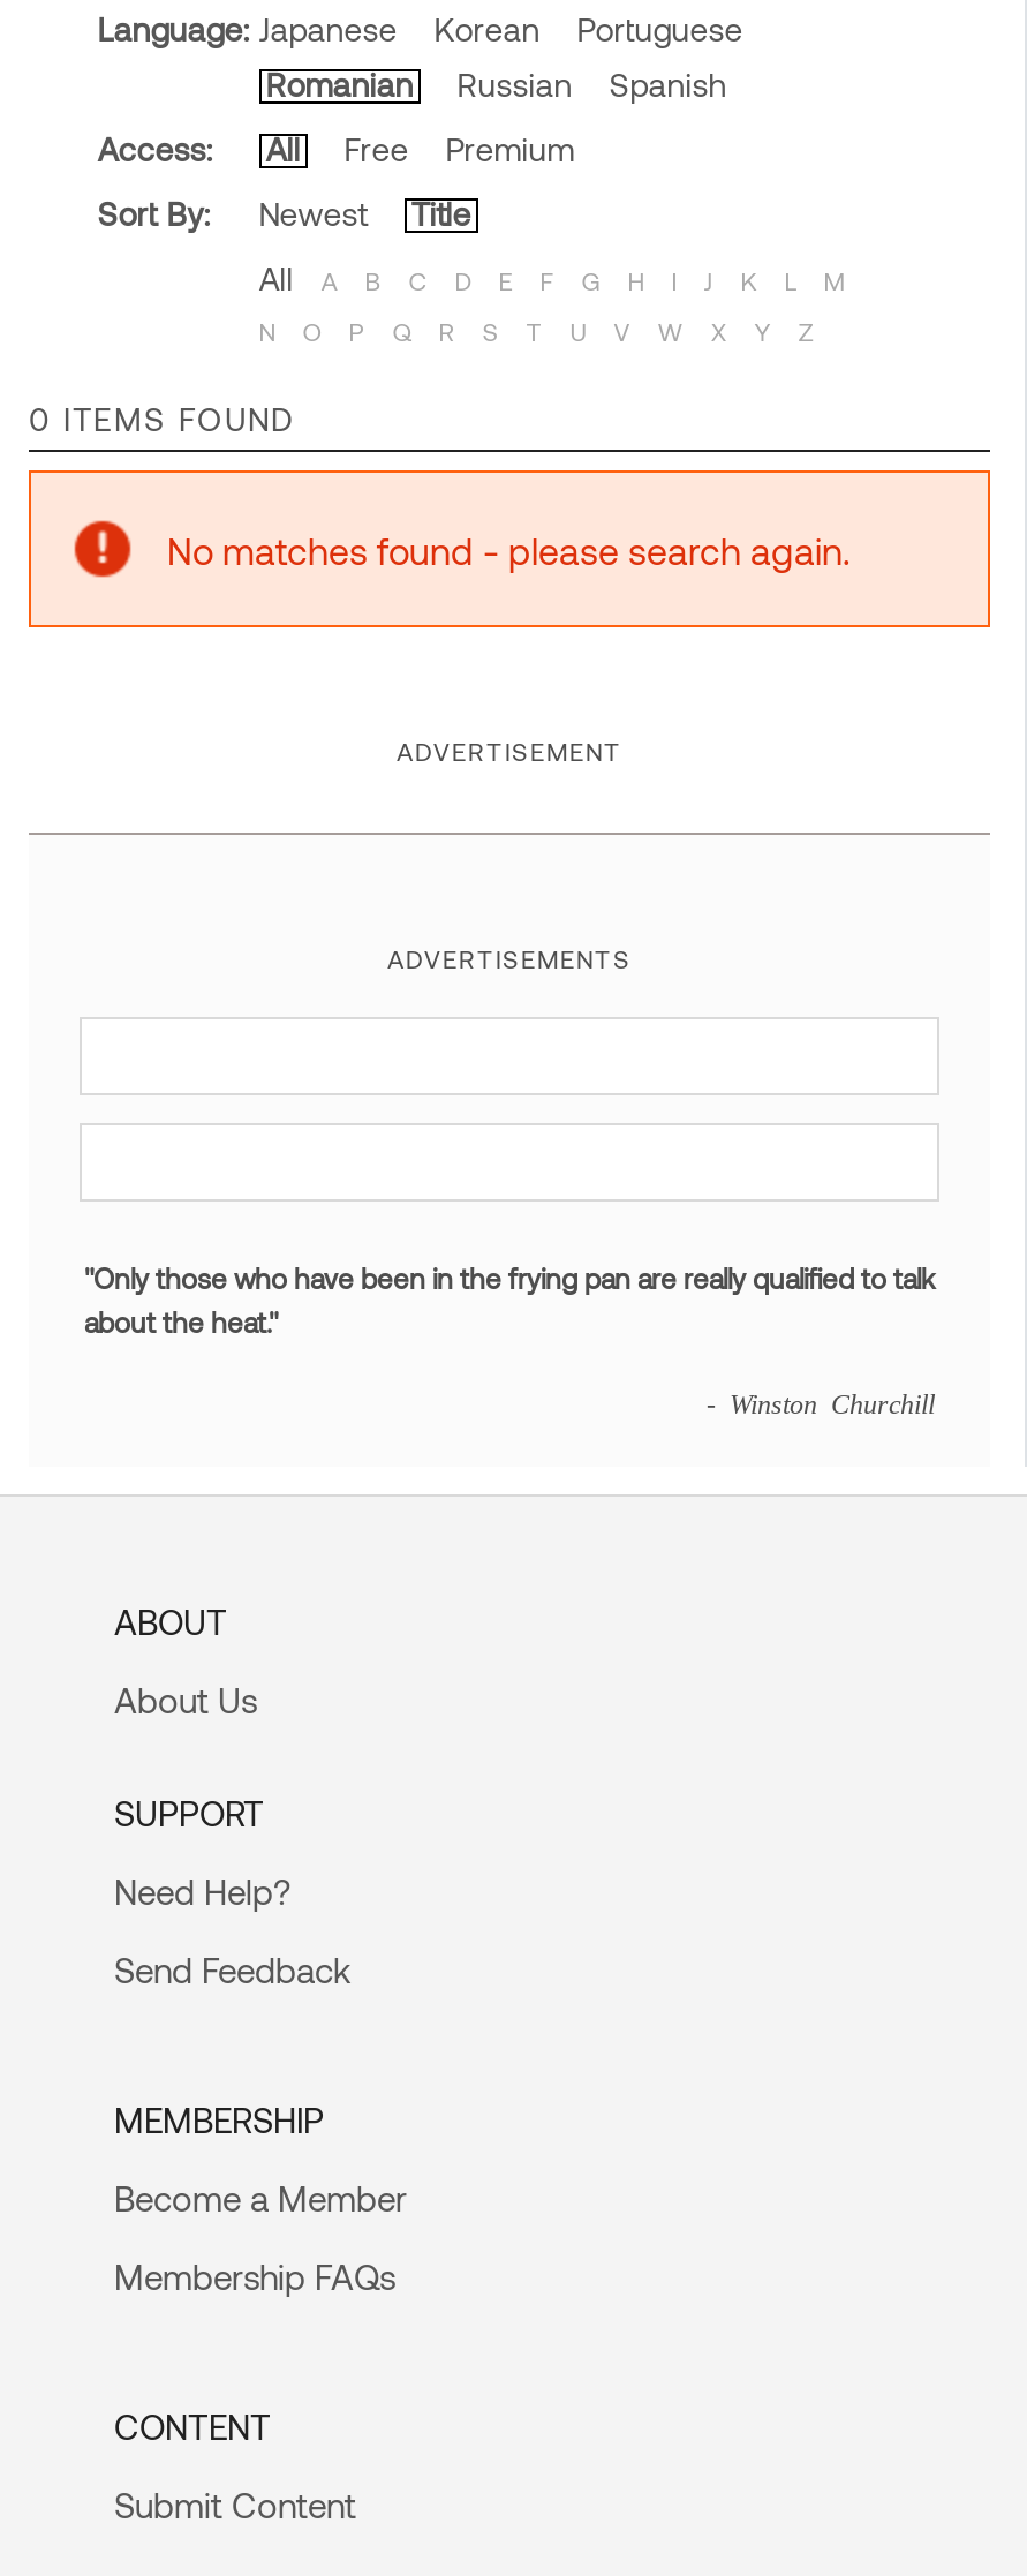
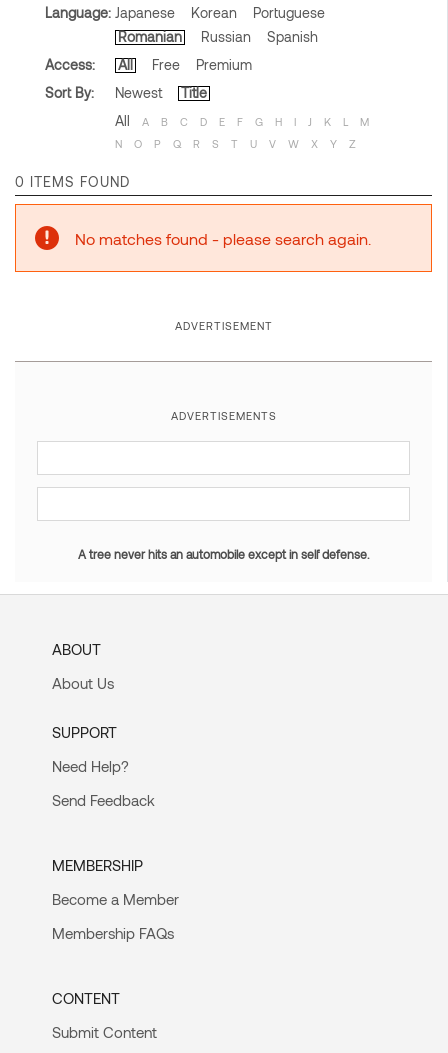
- "Only those who have been in the frying pan are really qualified to talk
- about the heat."
- - Winston Churchill
+ A tree never hits an automobile except in self defense.
